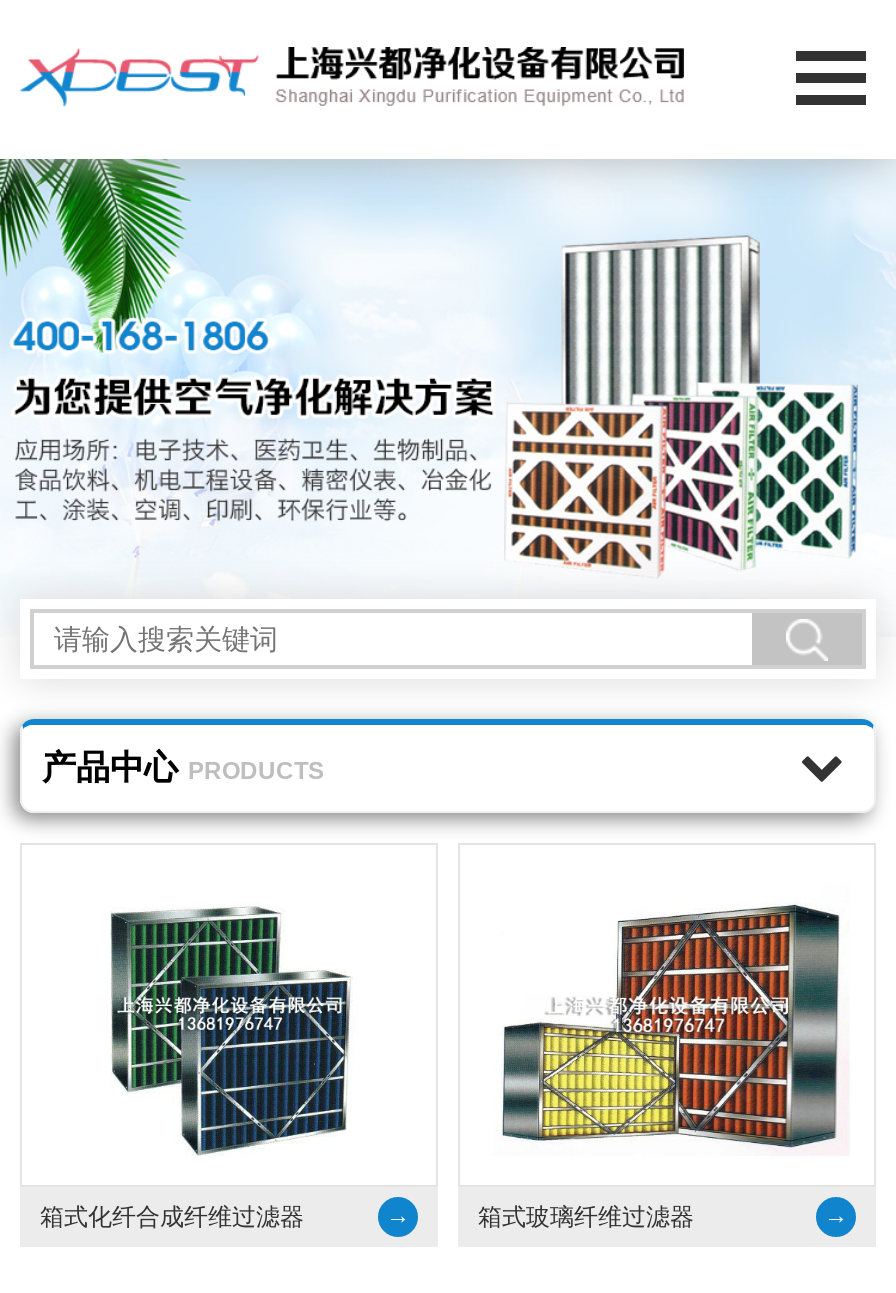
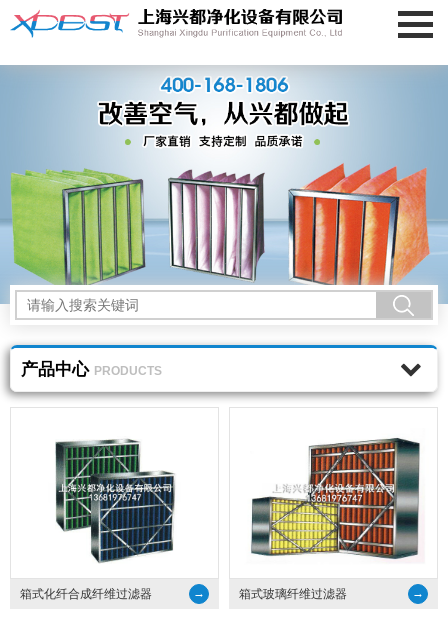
- [image]
+ [image]
